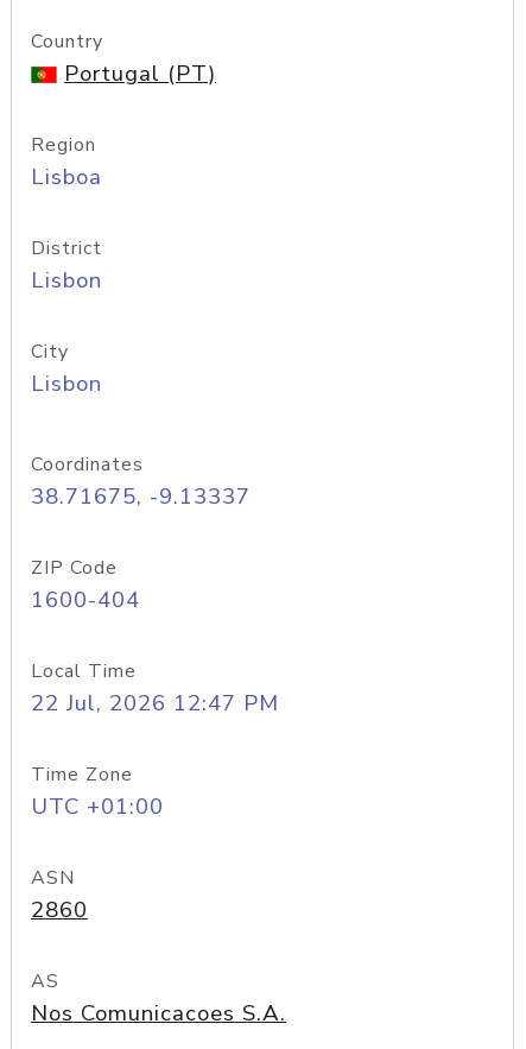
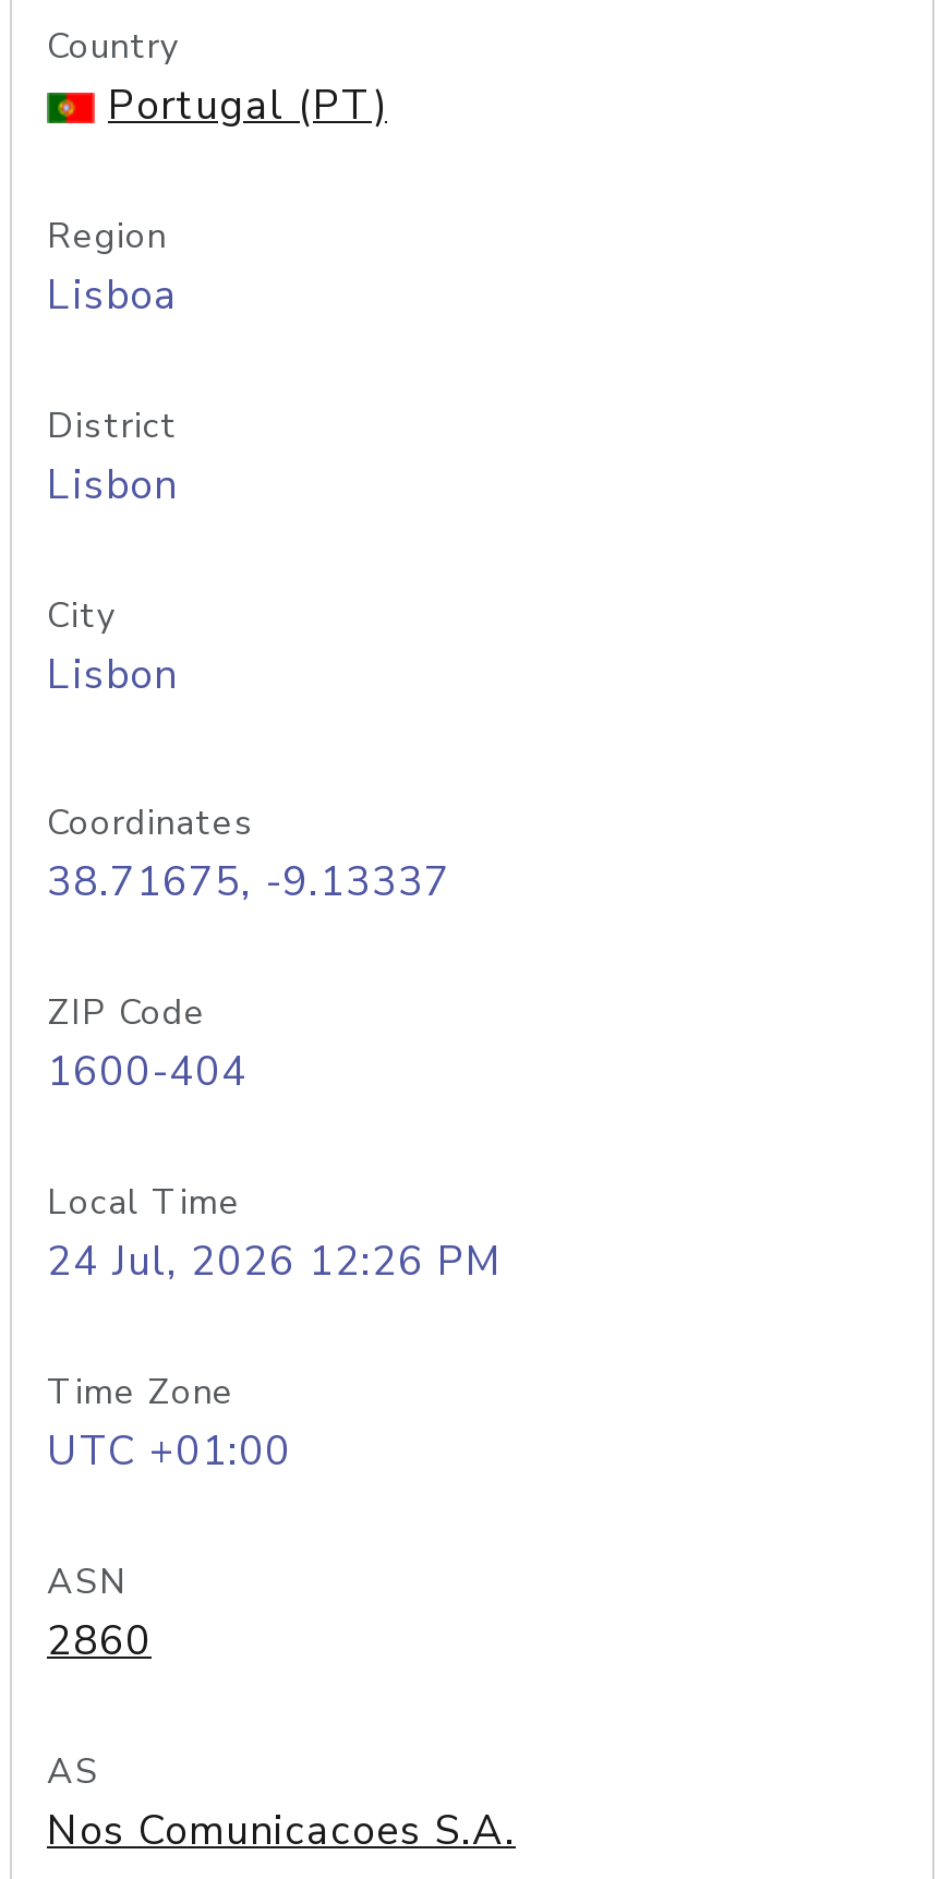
- 22 Jul, 2026 12:47 PM
+ 24 Jul, 2026 12:26 PM
